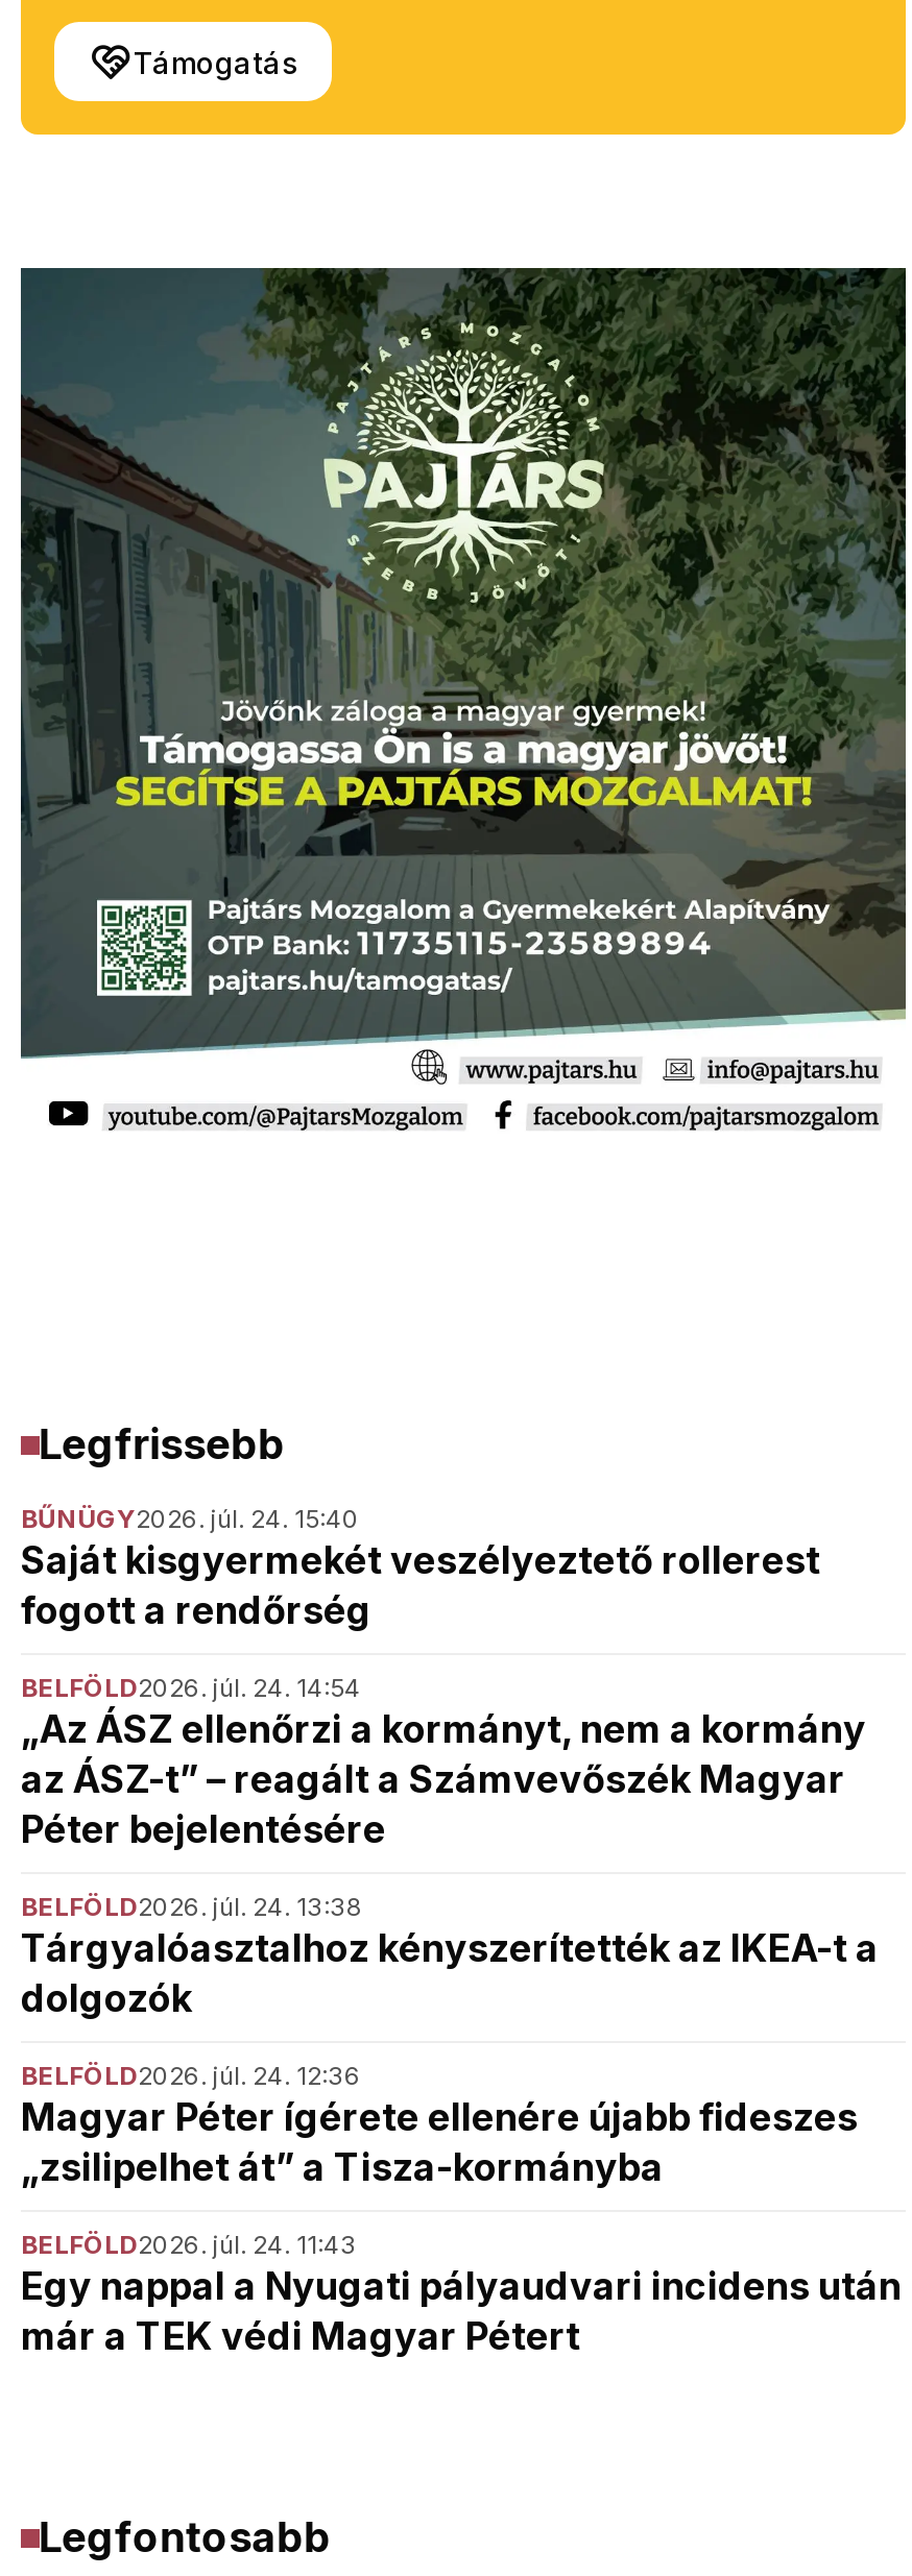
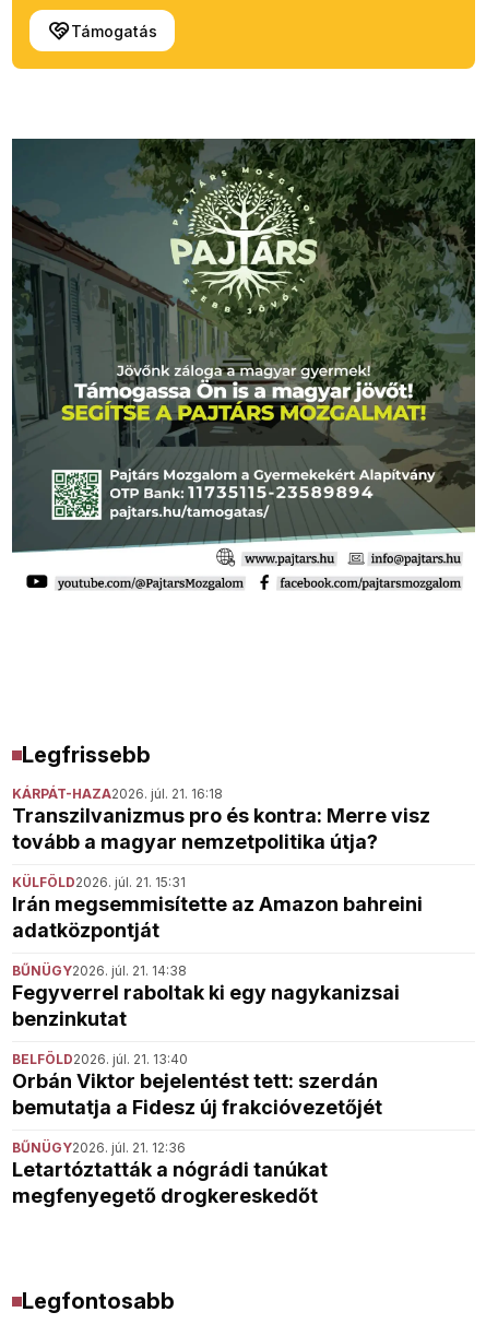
- BŰNÜGY2026. júl. 24. 15:40
- Saját kisgyermekét veszélyeztető rollerest
- fogott a rendőrség
+ KÁRPÁT-HAZA2026. júl. 21. 16:18
+ Transzilvanizmus pro és kontra: Merre visz
+ tovább a magyar nemzetpolitika útja?

- BELFÖLD2026. júl. 24. 14:54
- „Az ÁSZ ellenőrzi a kormányt, nem a kormány
- az ÁSZ-t” – reagált a Számvevőszék Magyar
- Péter bejelentésére
+ KÜLFÖLD2026. júl. 21. 15:31
+ Irán megsemmisítette az Amazon bahreini
+ adatközpontját

- BELFÖLD2026. júl. 24. 13:38
- Tárgyalóasztalhoz kényszerítették az IKEA-t a
- dolgozók
+ BŰNÜGY2026. júl. 21. 14:38
+ Fegyverrel raboltak ki egy nagykanizsai
+ benzinkutat

- BELFÖLD2026. júl. 24. 12:36
- Magyar Péter ígérete ellenére újabb fideszes
- „zsilipelhet át” a Tisza-kormányba
+ BELFÖLD2026. júl. 21. 13:40
+ Orbán Viktor bejelentést tett: szerdán
+ bemutatja a Fidesz új frakcióvezetőjét

- BELFÖLD2026. júl. 24. 11:43
- Egy nappal a Nyugati pályaudvari incidens után
- már a TEK védi Magyar Pétert
+ BŰNÜGY2026. júl. 21. 12:36
+ Letartóztatták a nógrádi tanúkat
+ megfenyegető drogkereskedőt
